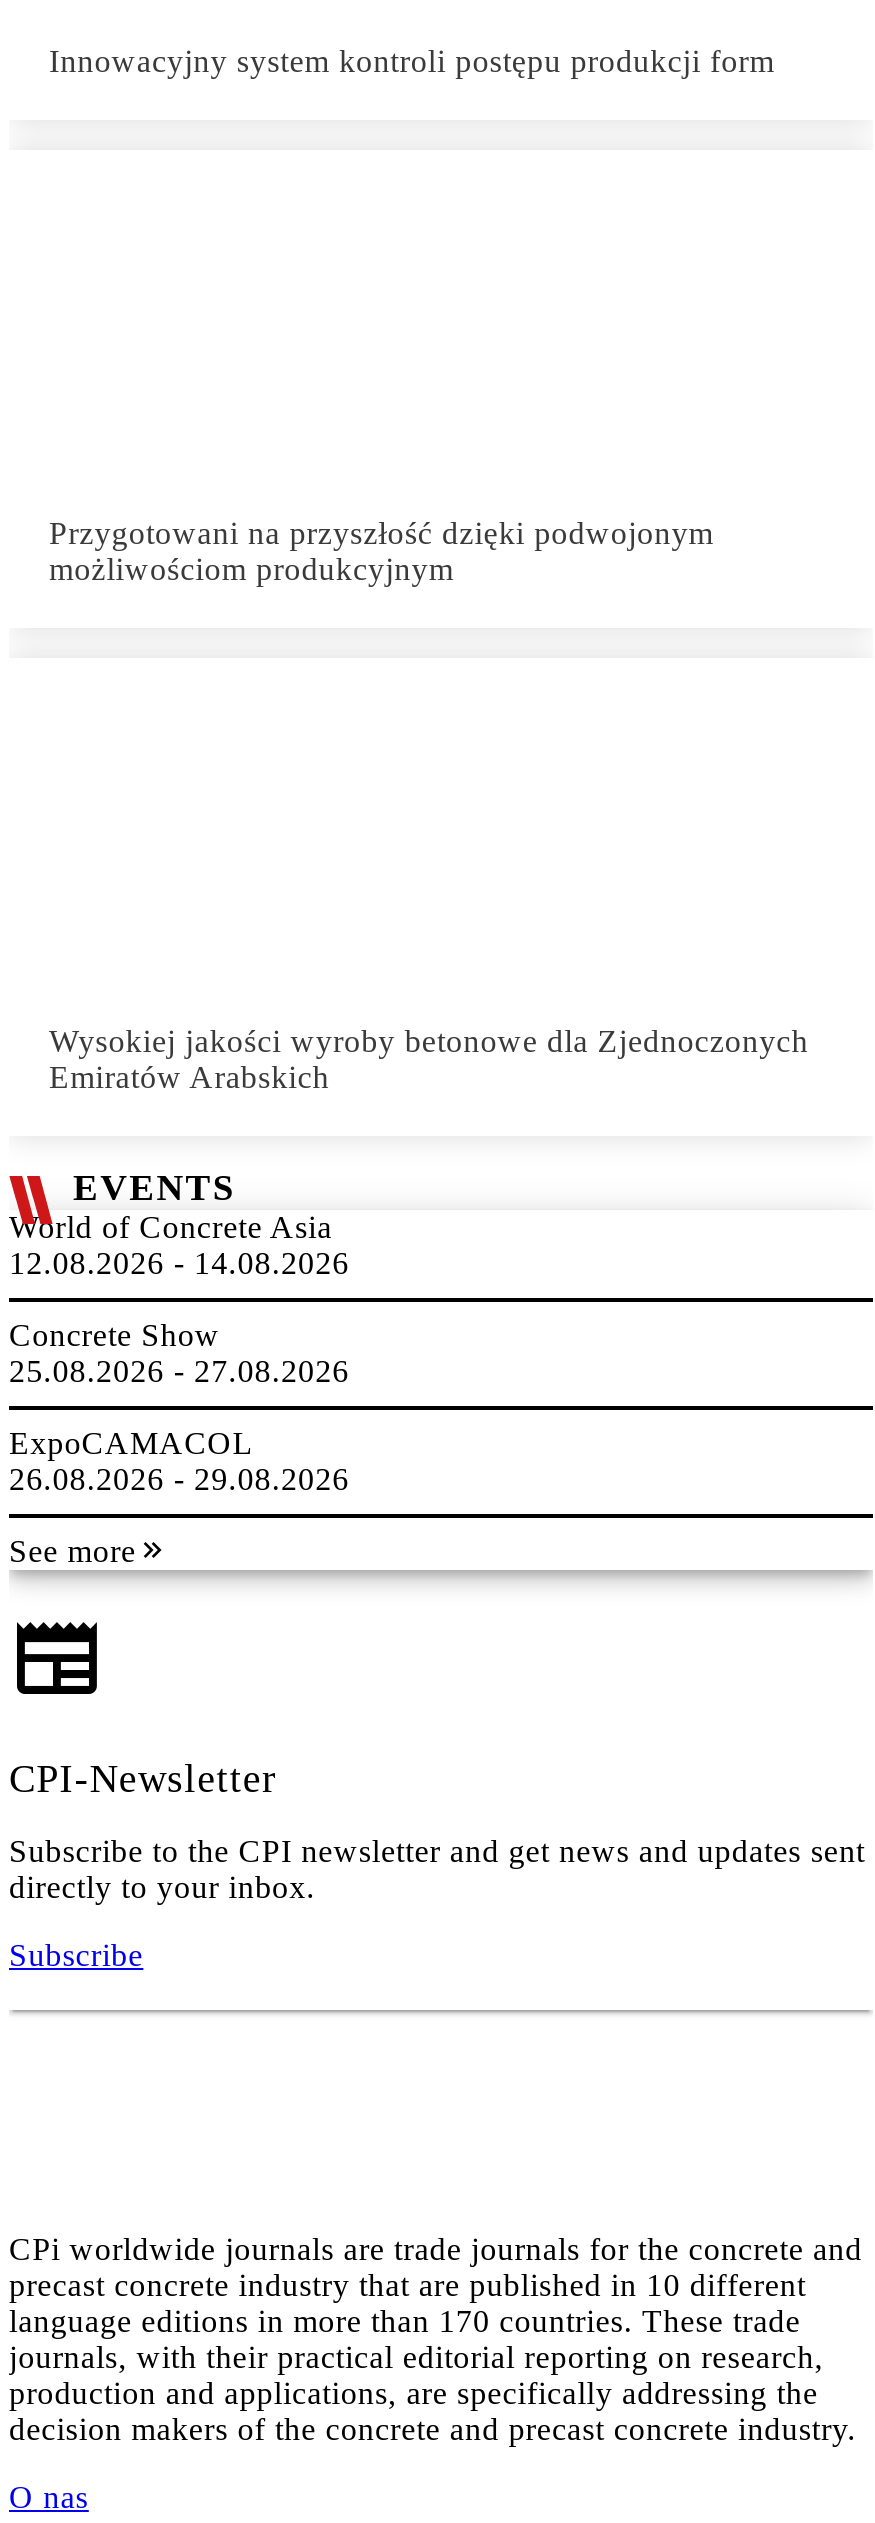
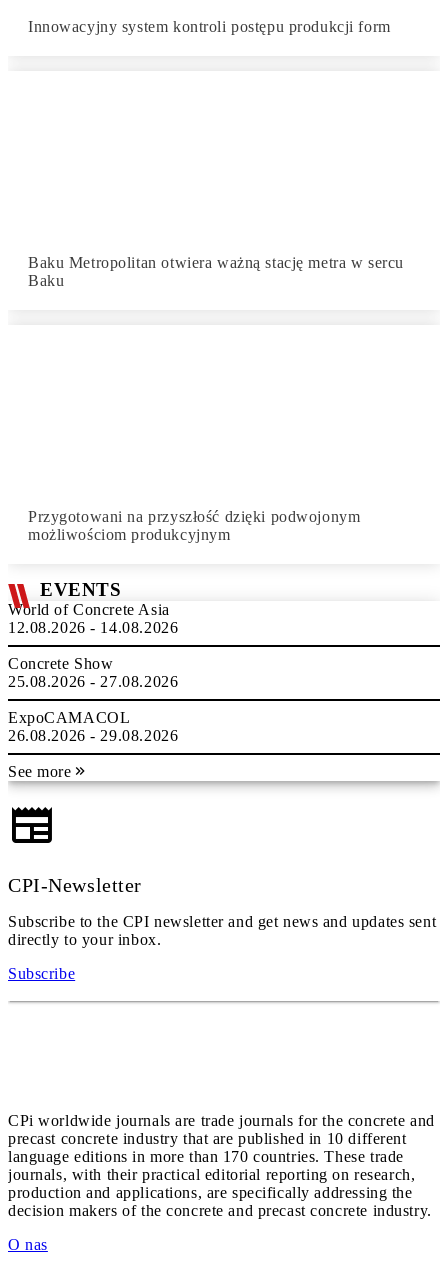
+ Baku Metropolitan otwiera ważną stację metra w sercu
+ Baku

moved down: Przygotowani na przyszłość dzięki podwojonym | możliwościom produkcyjnym

- Wysokiej jakości wyroby betonowe dla Zjednoczonych
- Emiratów Arabskich
